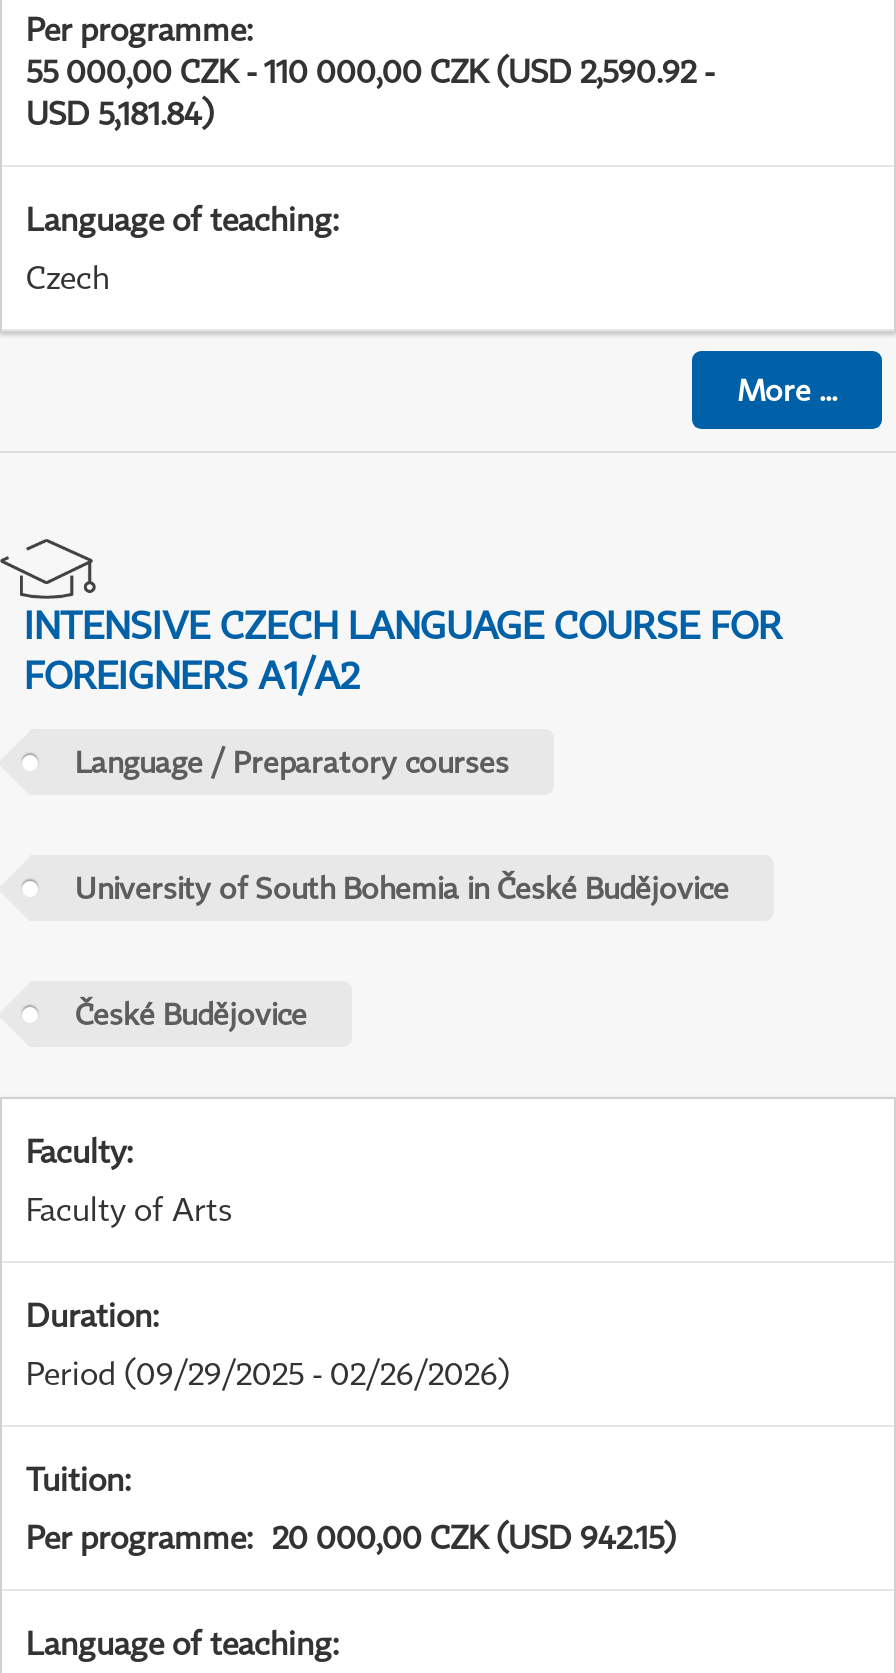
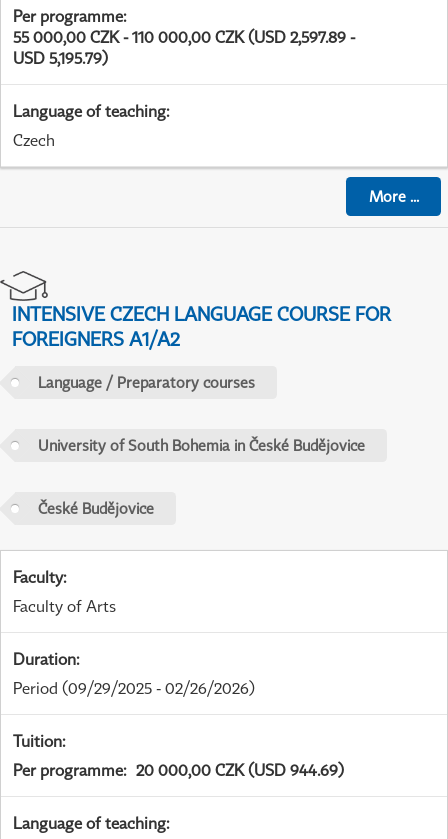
- 55 000,00 CZK - 110 000,00 CZK (USD 2,590.92 -
+ 55 000,00 CZK - 110 000,00 CZK (USD 2,597.89 -

- USD 5,181.84)
+ USD 5,195.79)

- Per programme: 20 000,00 CZK (USD 942.15)
+ Per programme: 20 000,00 CZK (USD 944.69)
